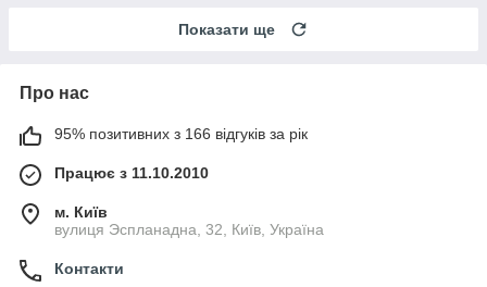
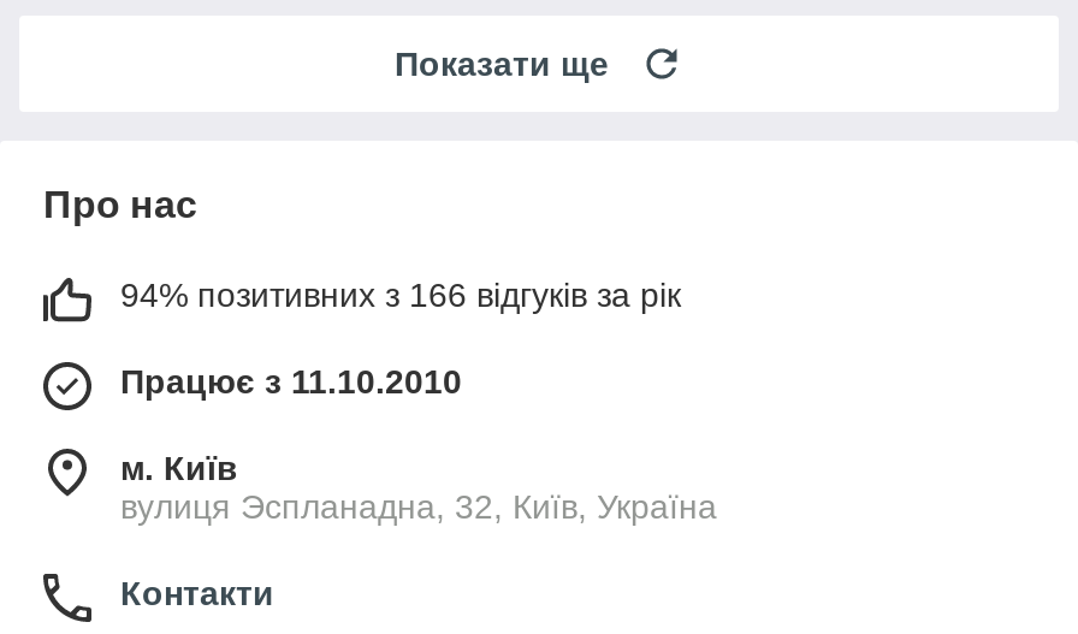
- 95% позитивних з 166 відгуків за рік
+ 94% позитивних з 166 відгуків за рік
